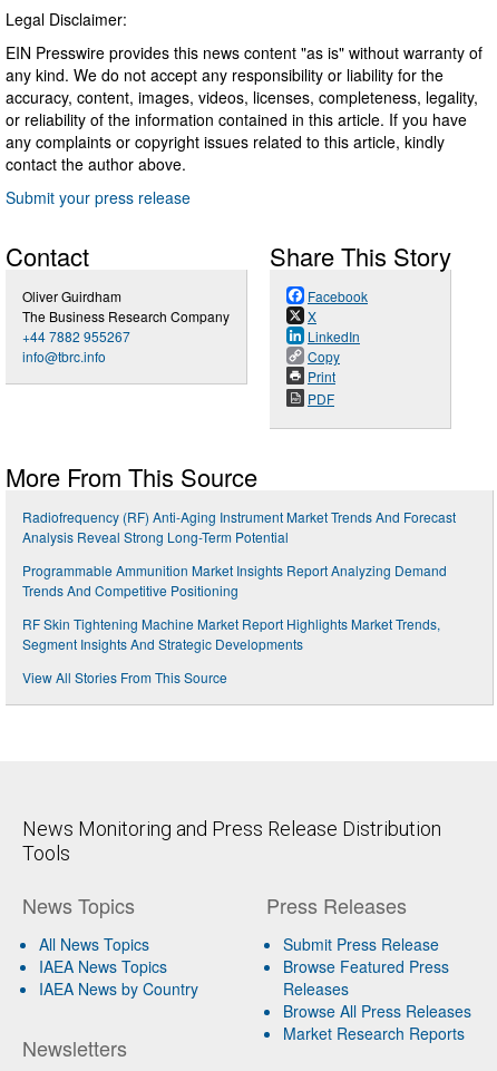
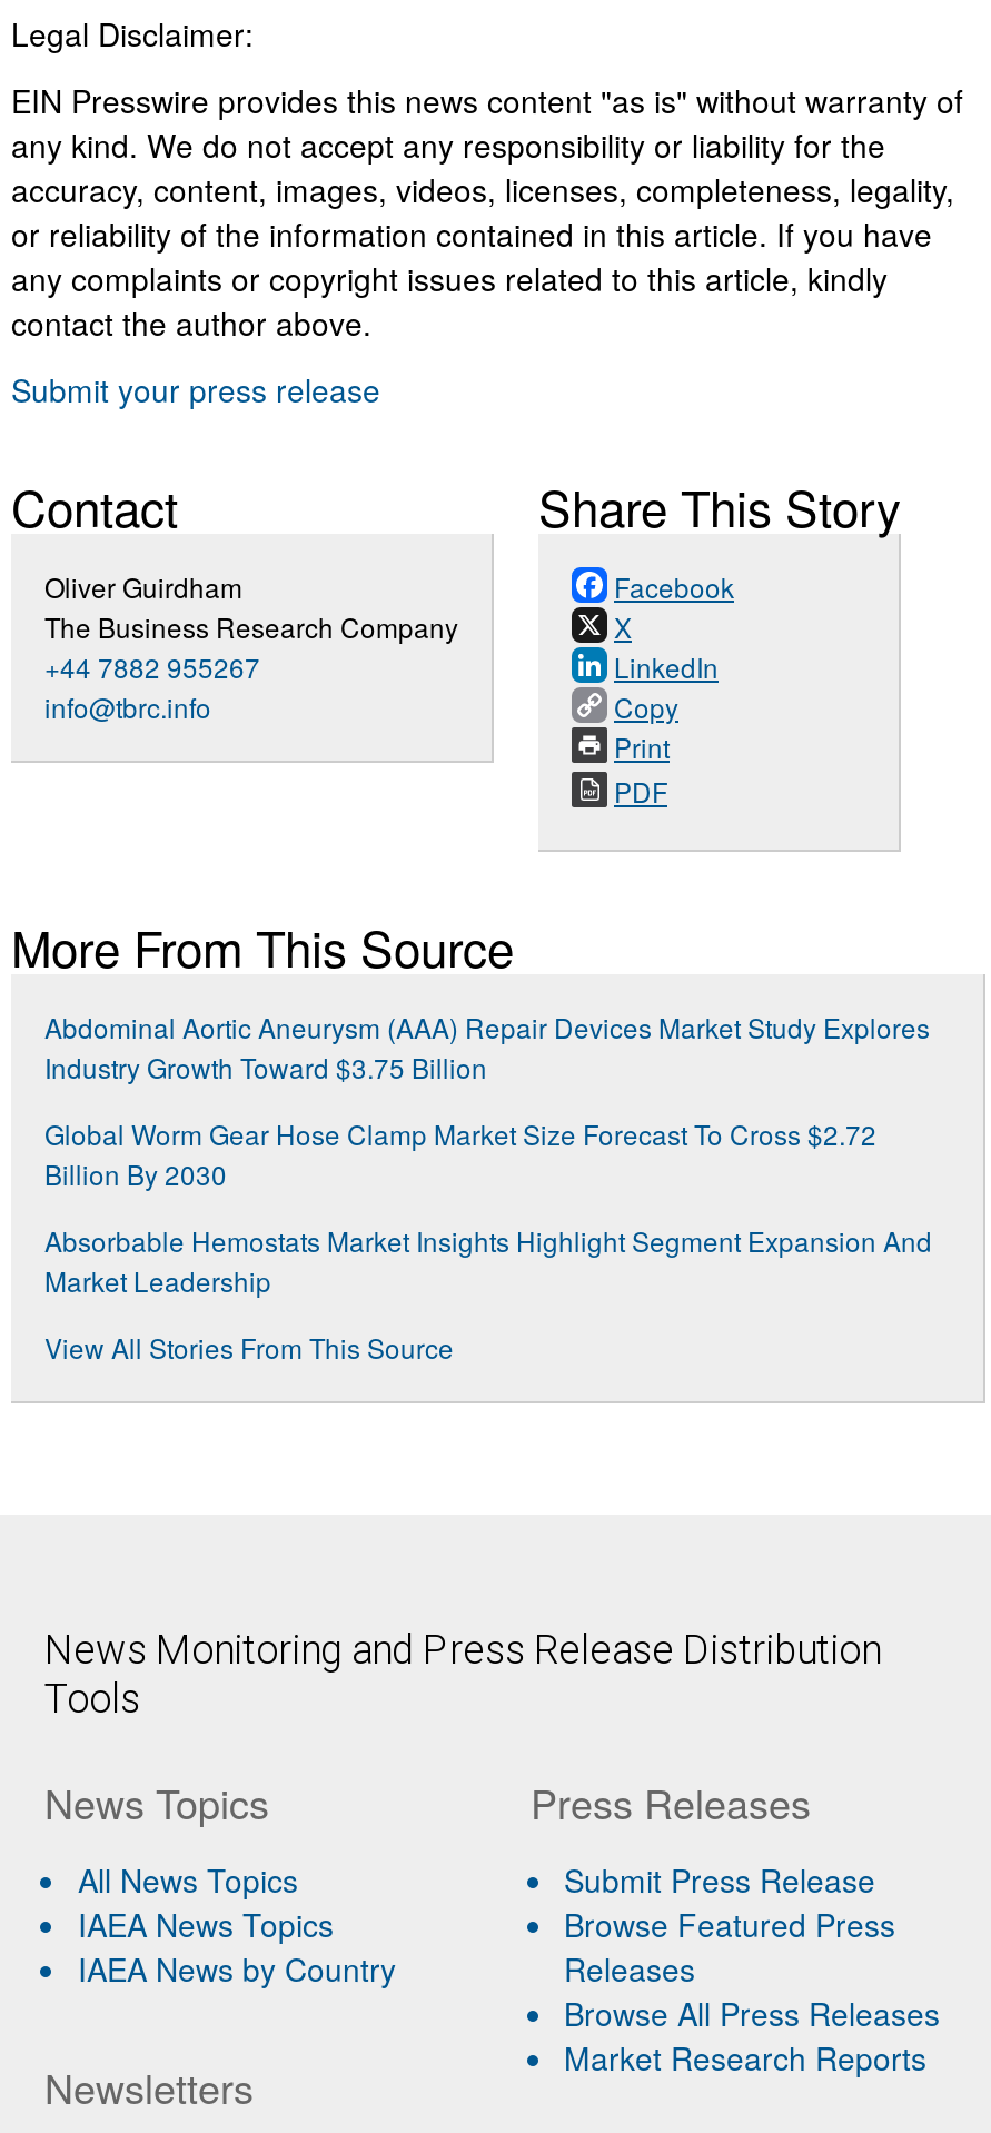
- Radiofrequency (RF) Anti-Aging Instrument Market Trends And Forecast
- Analysis Reveal Strong Long-Term Potential
+ Abdominal Aortic Aneurysm (AAA) Repair Devices Market Study Explores
+ Industry Growth Toward $3.75 Billion

- Programmable Ammunition Market Insights Report Analyzing Demand
- Trends And Competitive Positioning
+ Global Worm Gear Hose Clamp Market Size Forecast To Cross $2.72
+ Billion By 2030

- RF Skin Tightening Machine Market Report Highlights Market Trends,
- Segment Insights And Strategic Developments
+ Absorbable Hemostats Market Insights Highlight Segment Expansion And
+ Market Leadership
